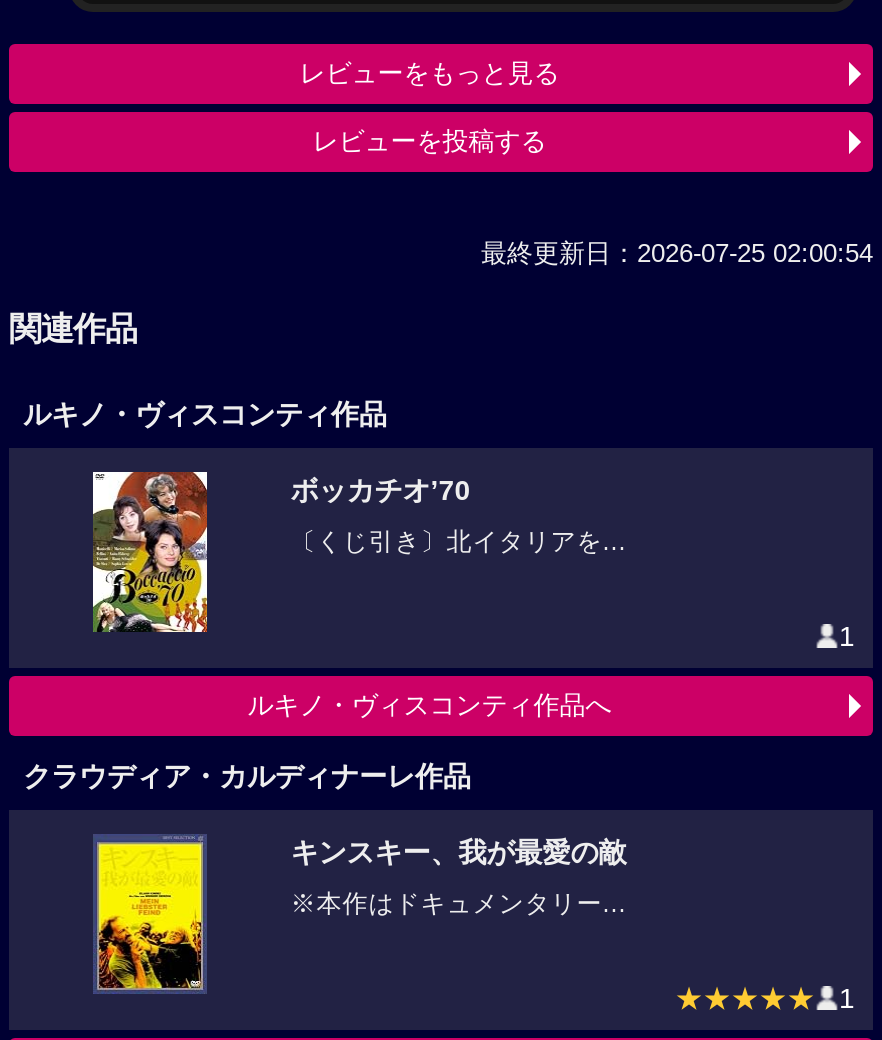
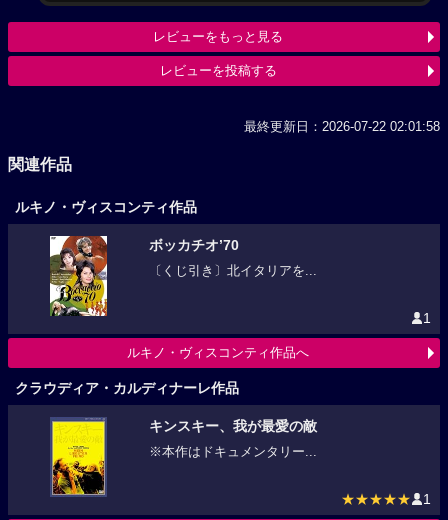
- 最終更新日：2026-07-25 02:00:54
+ 最終更新日：2026-07-22 02:01:58
